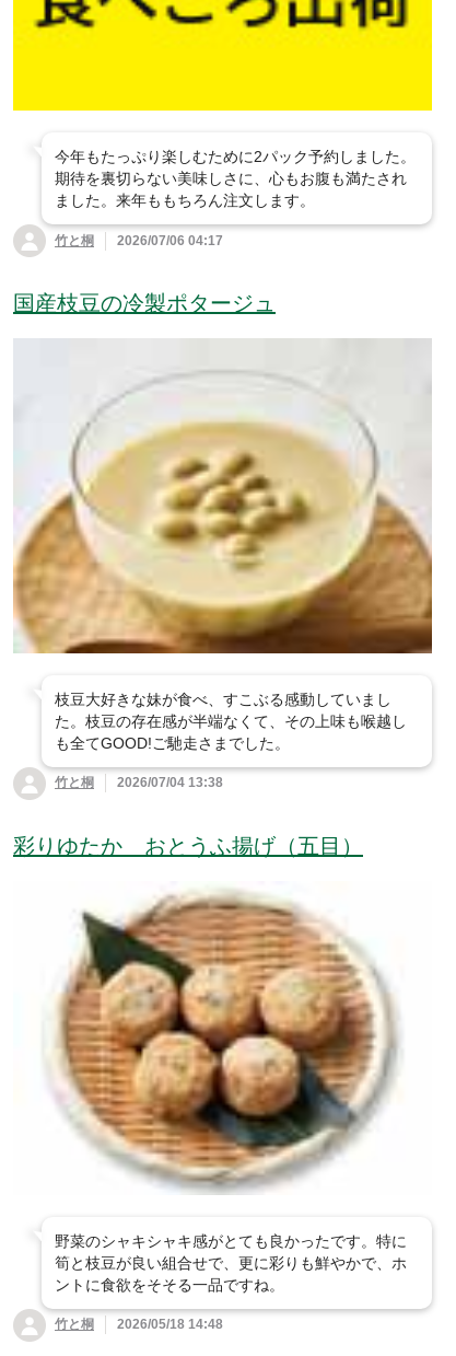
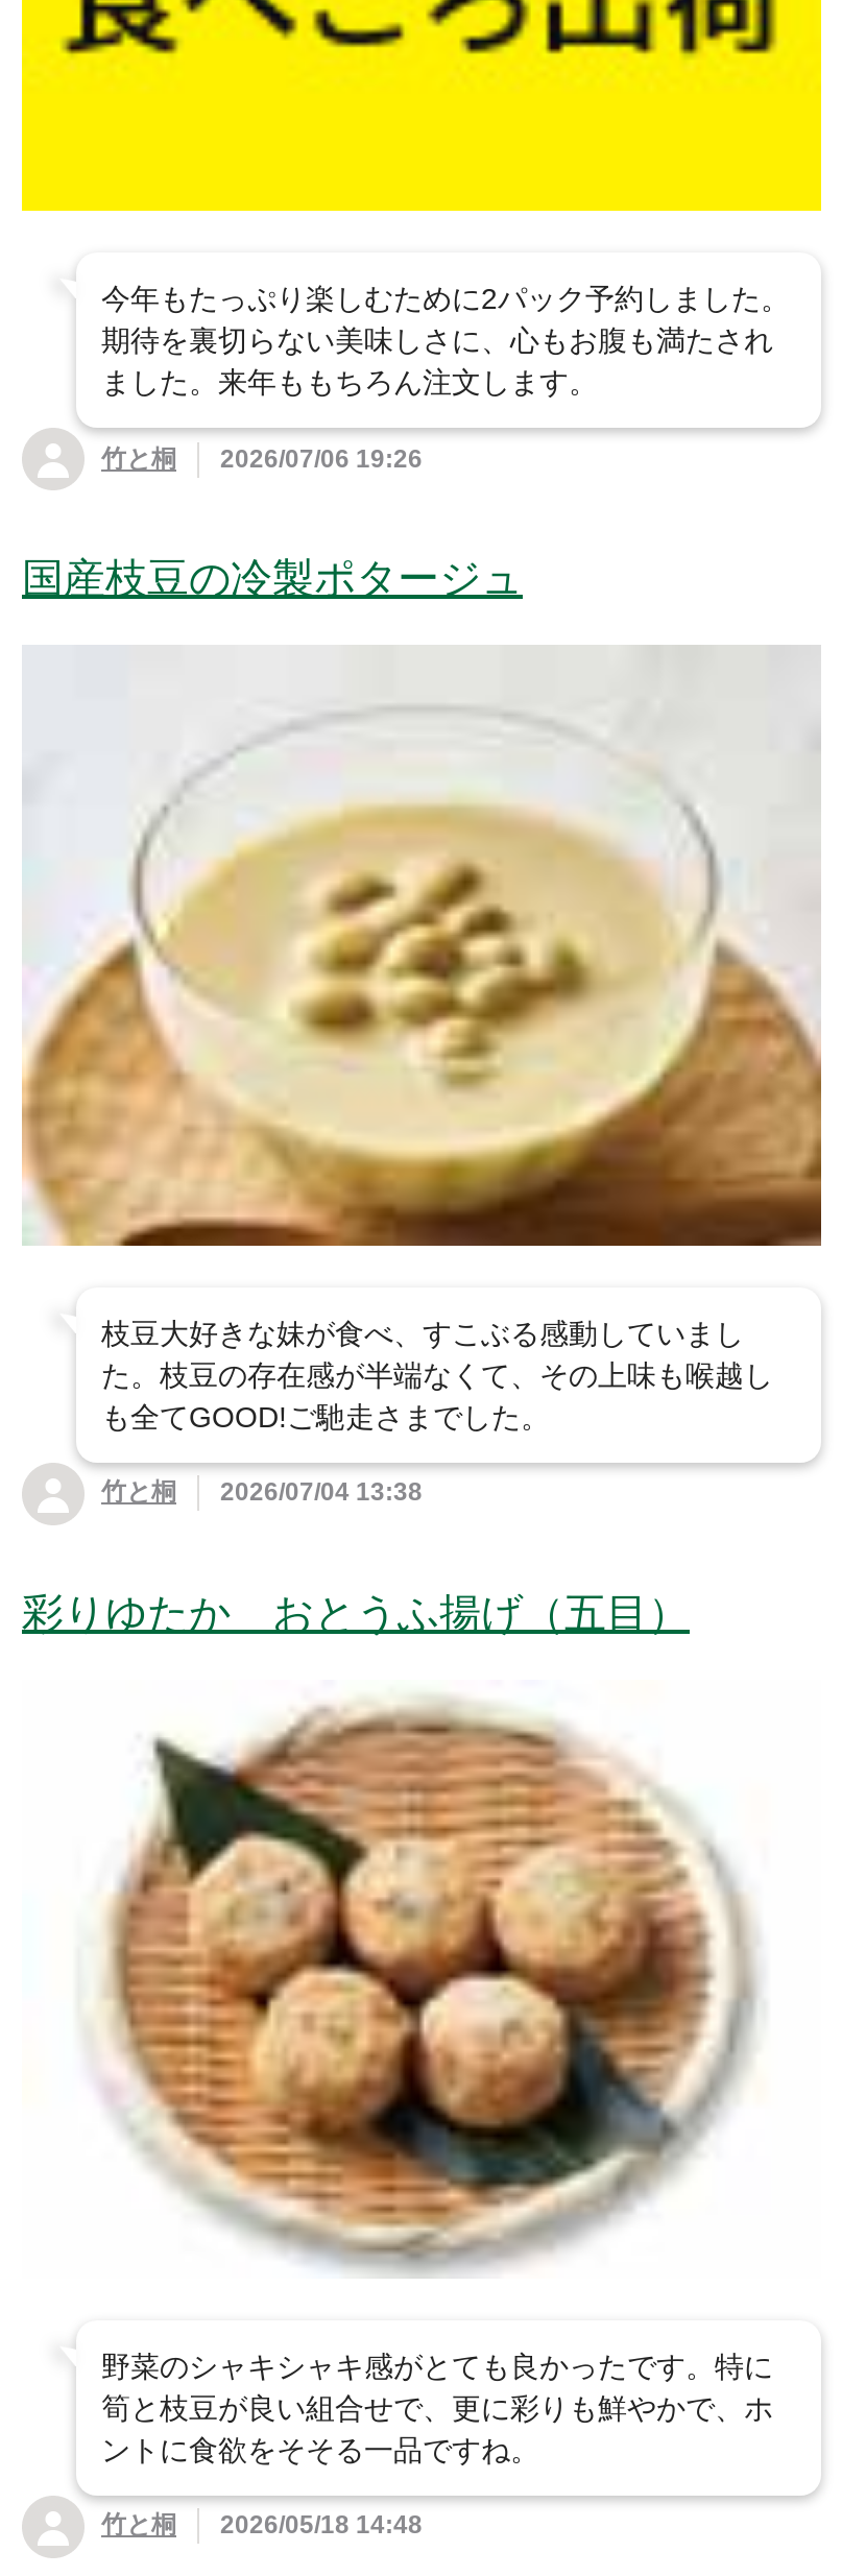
- 竹と桐 2026/07/06 04:17
+ 竹と桐 2026/07/06 19:26
